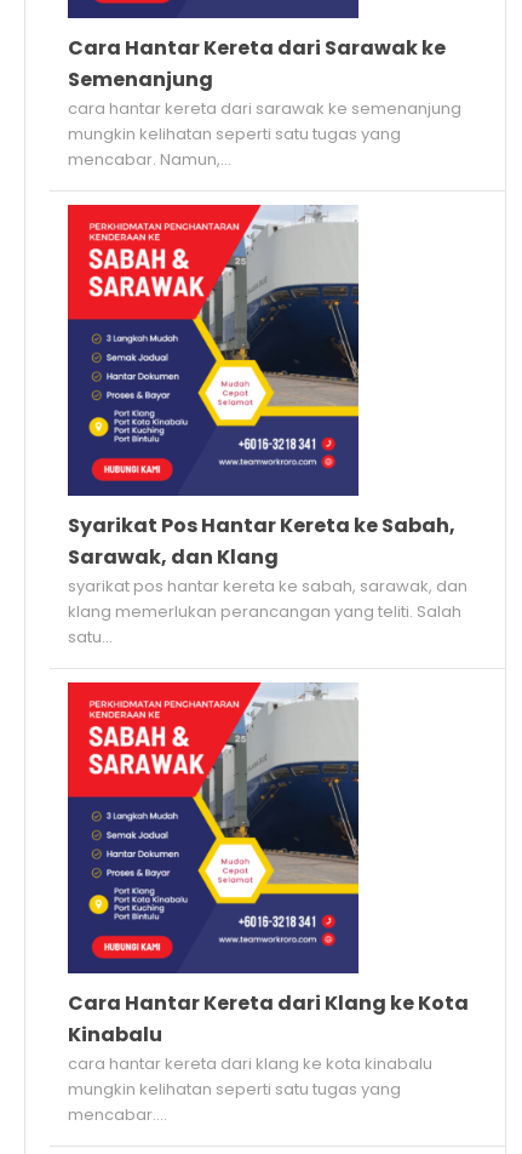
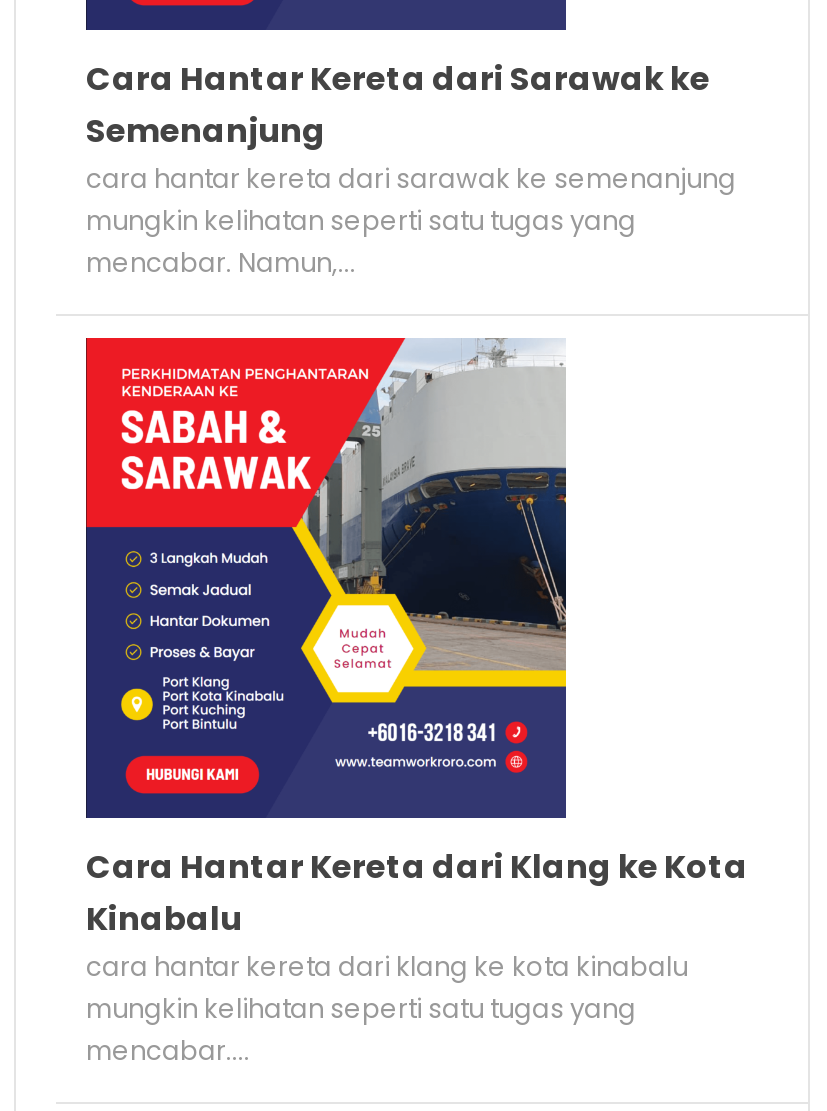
- Syarikat Pos Hantar Kereta ke Sabah,
- Sarawak, dan Klang
- syarikat pos hantar kereta ke sabah, sarawak, dan
- klang memerlukan perancangan yang teliti. Salah
- satu...
